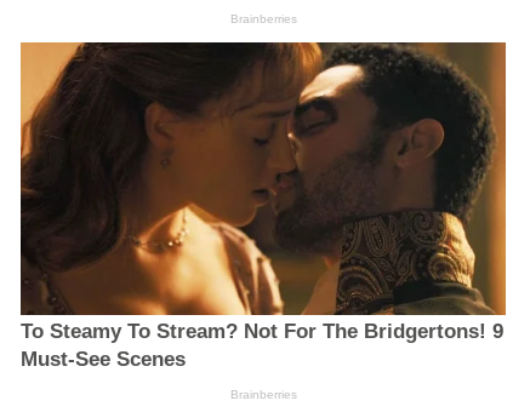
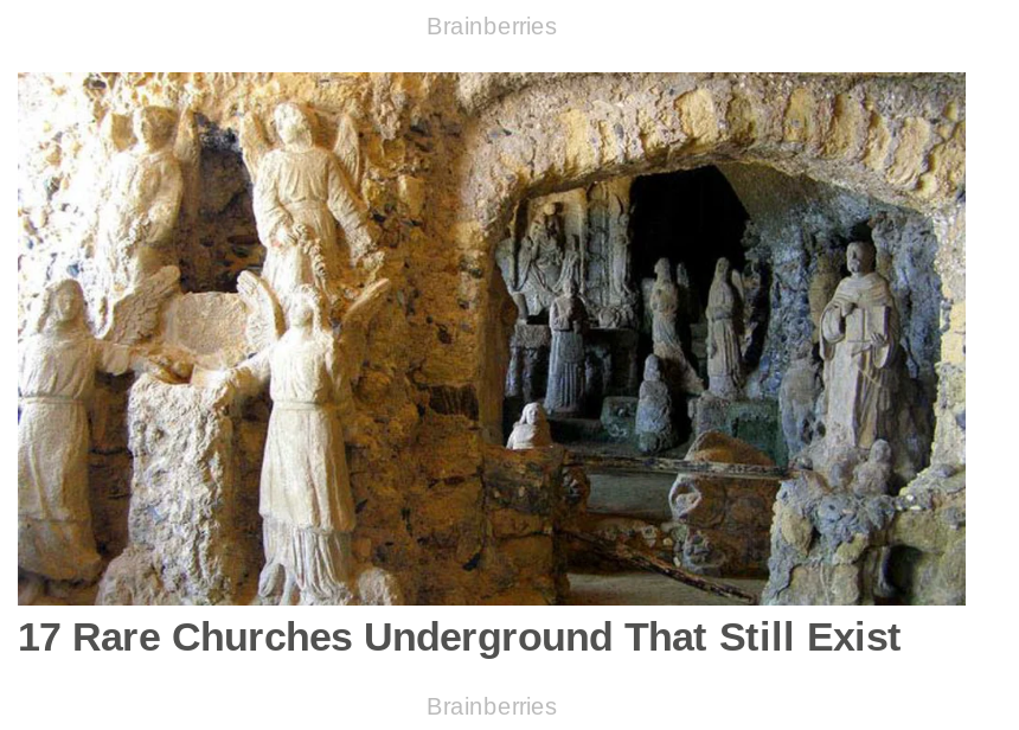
- [image]
- To Steamy To Stream? Not For The Bridgertons! 9
- Must-See Scenes
+ [image]
+ 17 Rare Churches Underground That Still Exist
